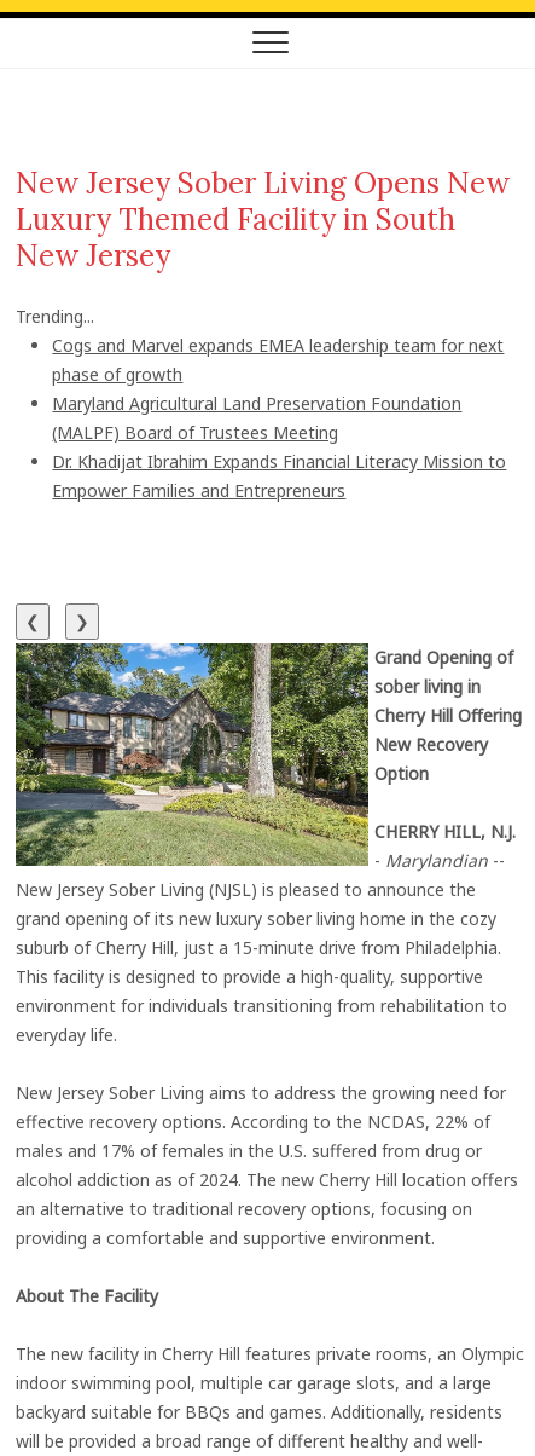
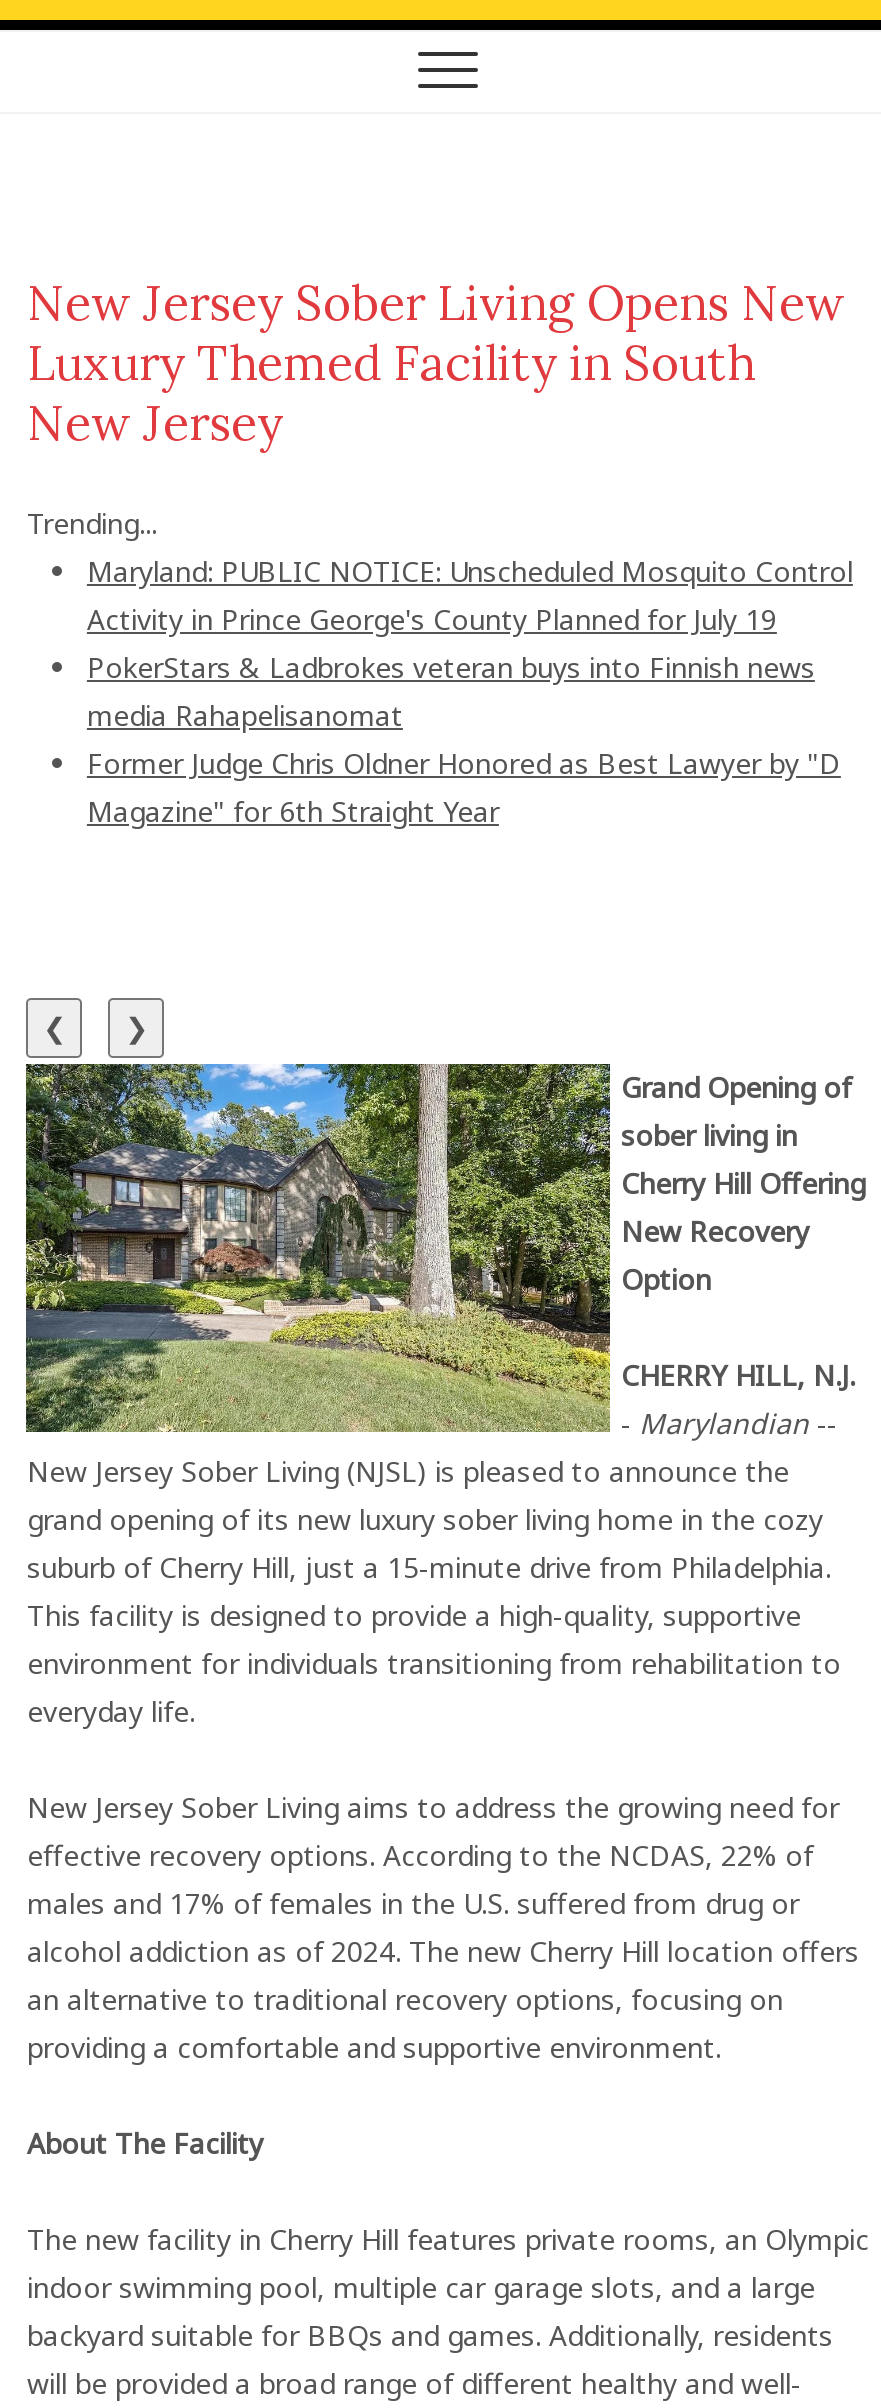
- Cogs and Marvel expands EMEA leadership team for next
- phase of growth
- Maryland Agricultural Land Preservation Foundation
- (MALPF) Board of Trustees Meeting
- Dr. Khadijat Ibrahim Expands Financial Literacy Mission to
- Empower Families and Entrepreneurs
+ Maryland: PUBLIC NOTICE: Unscheduled Mosquito Control
+ Activity in Prince George's County Planned for July 19
+ PokerStars & Ladbrokes veteran buys into Finnish news
+ media Rahapelisanomat
+ Former Judge Chris Oldner Honored as Best Lawyer by "D
+ Magazine" for 6th Straight Year
